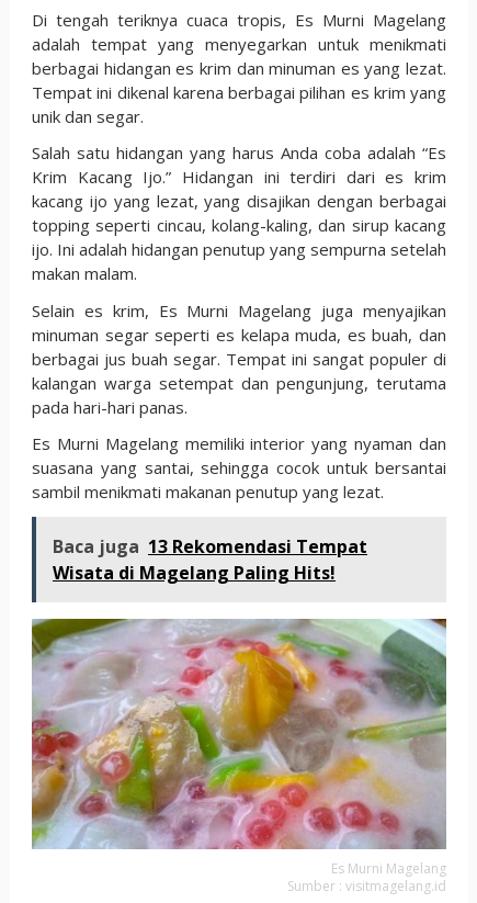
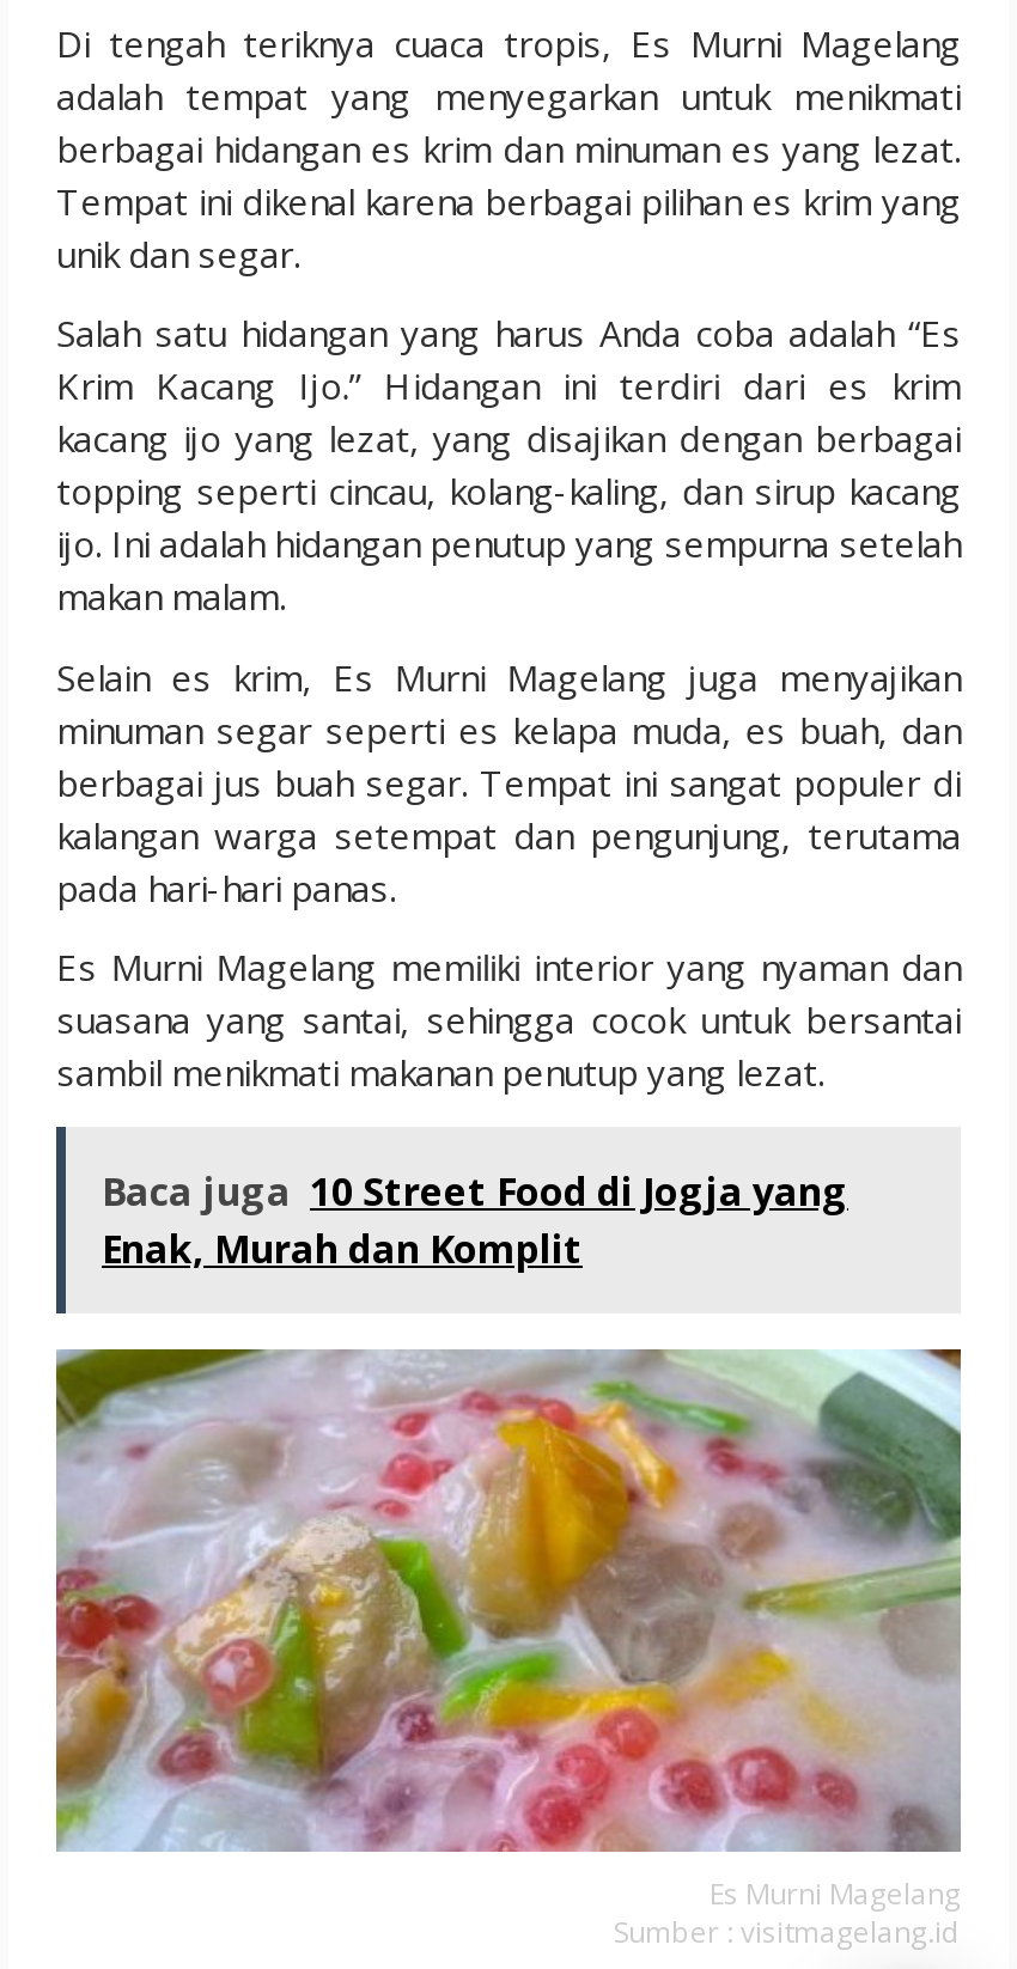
- Baca juga 13 Rekomendasi Tempat
- Wisata di Magelang Paling Hits!
+ Baca juga 10 Street Food di Jogja yang
+ Enak, Murah dan Komplit
